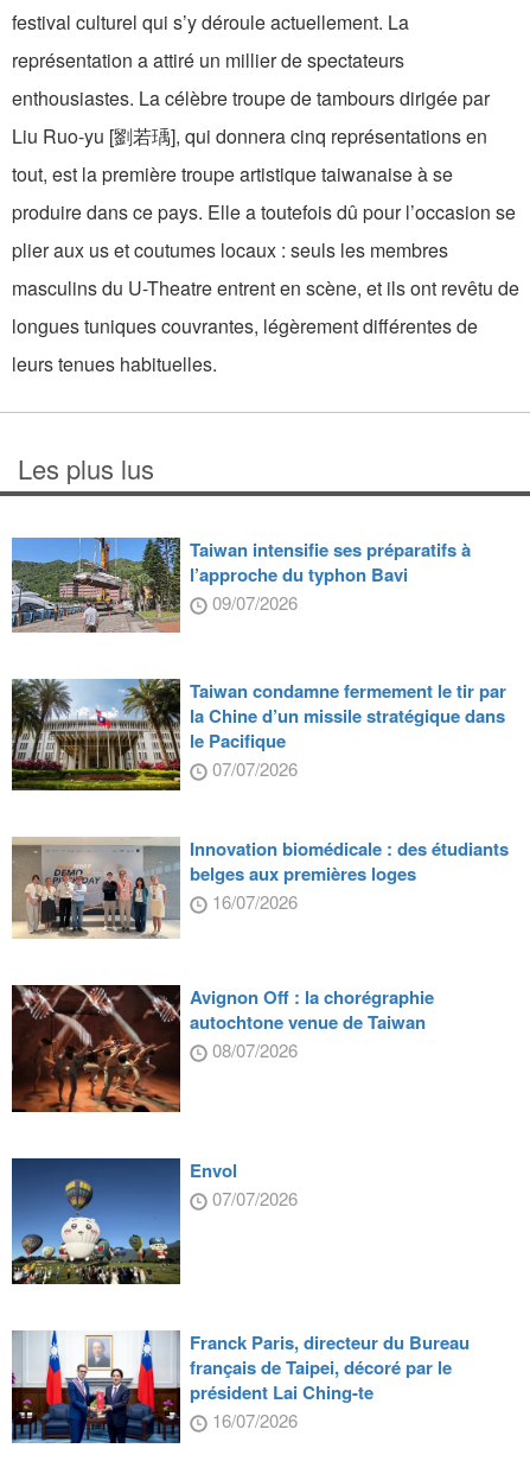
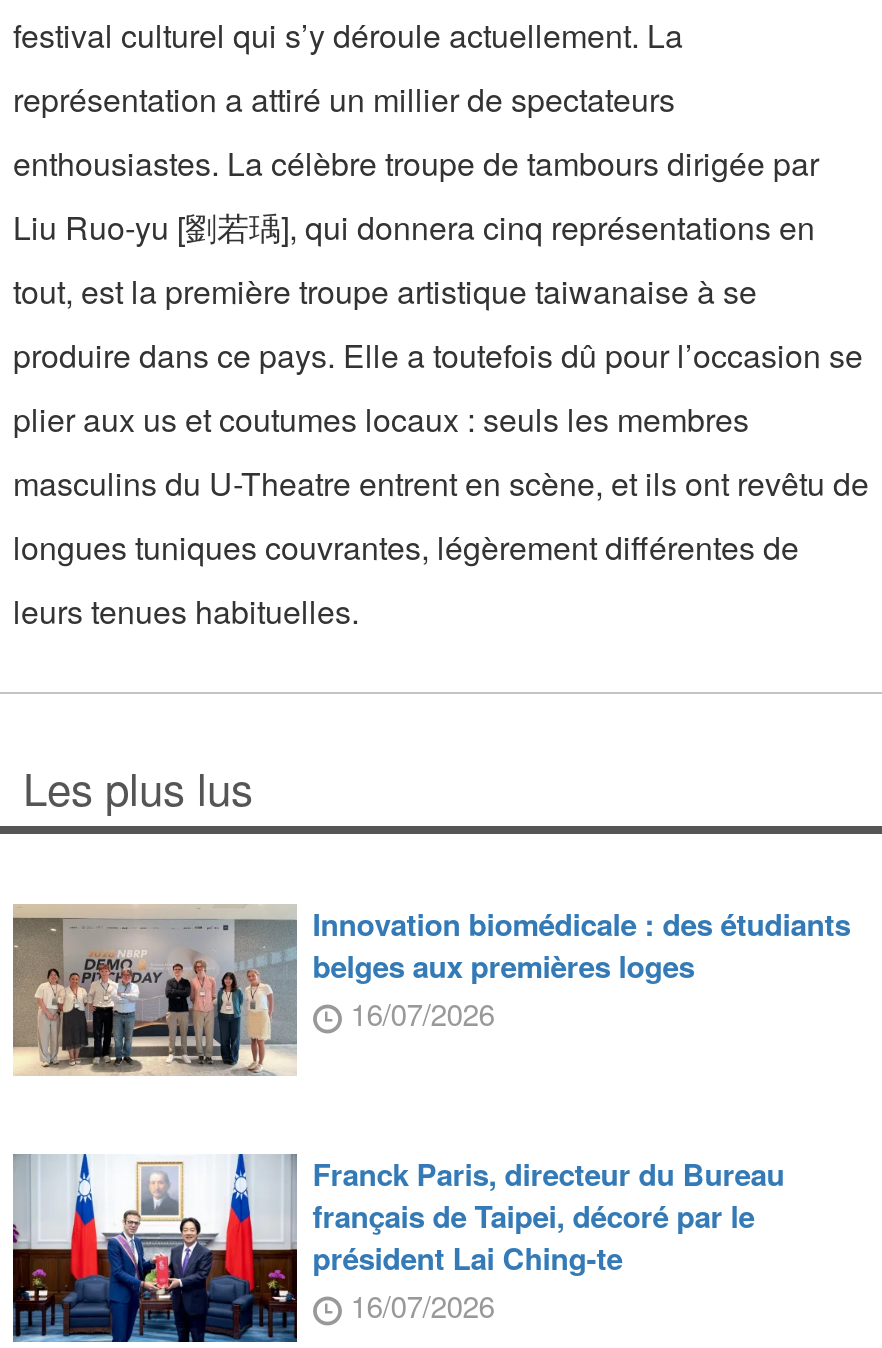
- [image]
- Taiwan intensifie ses préparatifs à
- l’approche du typhon Bavi
- 09/07/2026
- Taiwan condamne fermement le tir par
- la Chine d’un missile stratégique dans
- le Pacifique
- 07/07/2026

- [image]

- [image]
- Avignon Off : la chorégraphie
- autochtone venue de Taiwan
- 08/07/2026

- [image]
- Envol
- 07/07/2026
